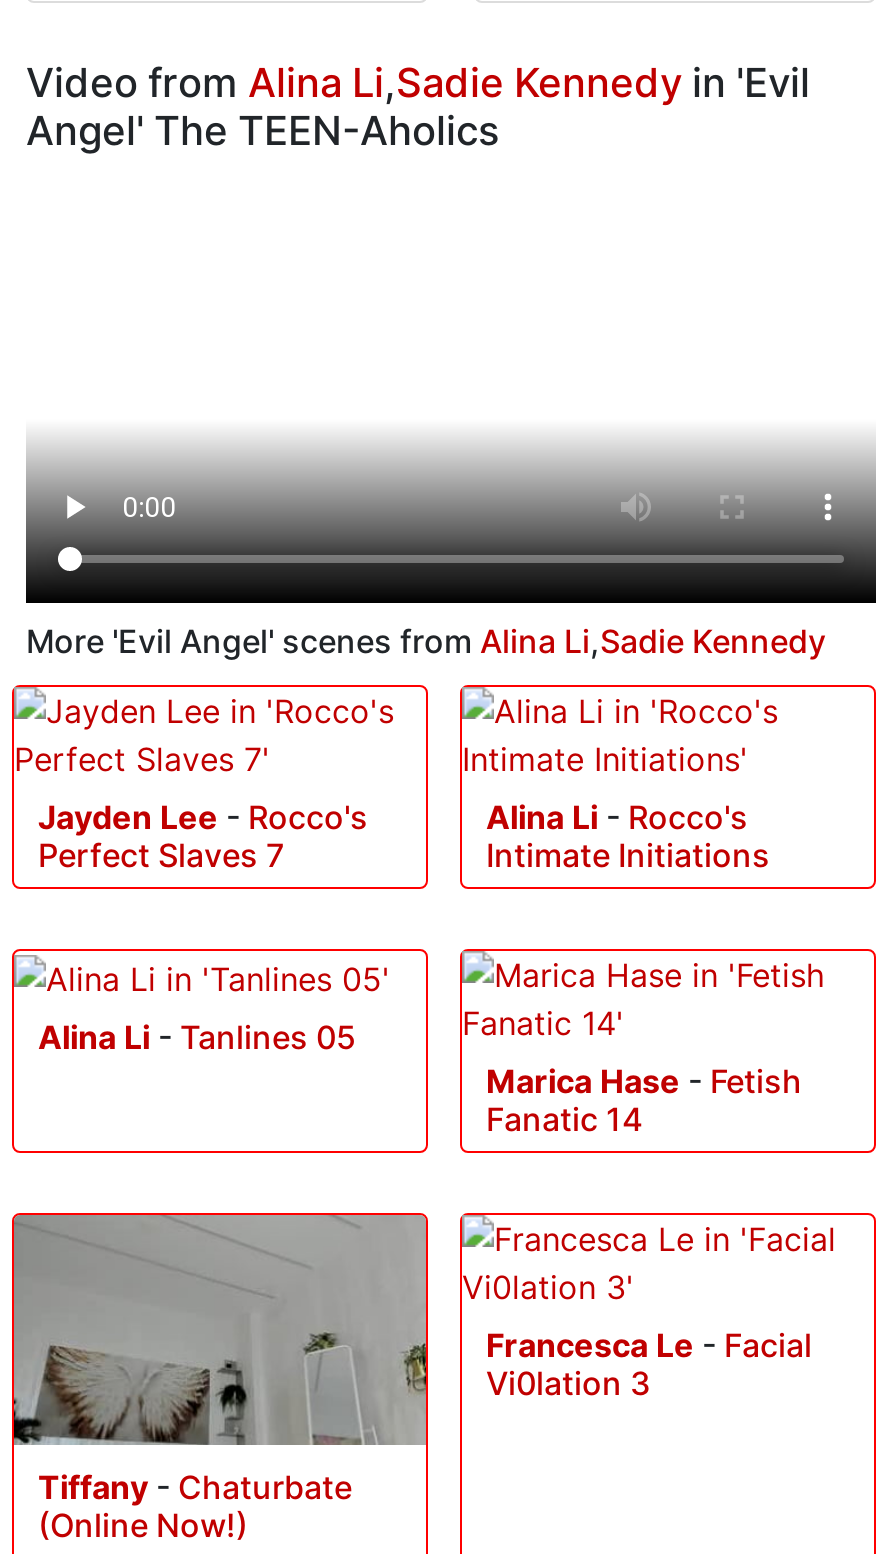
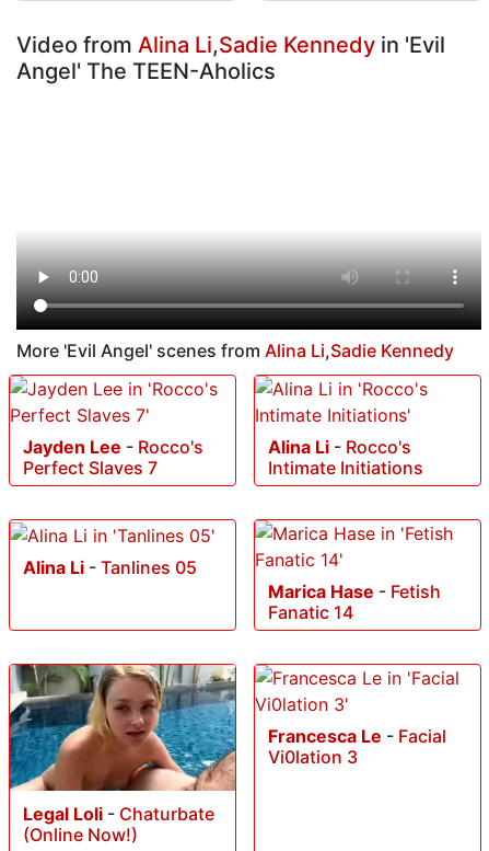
- [image]
- Tiffany - Chaturbate
+ [image]
+ Legal Loli - Chaturbate
